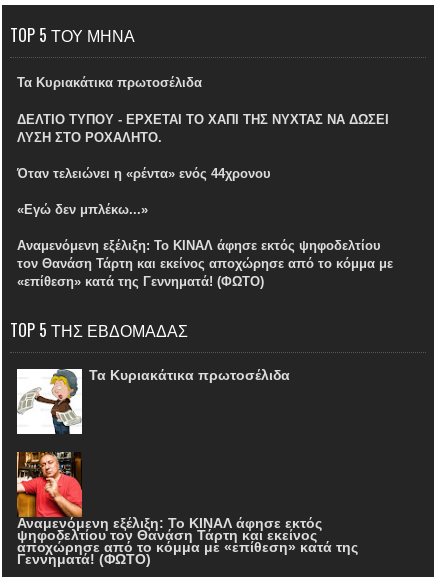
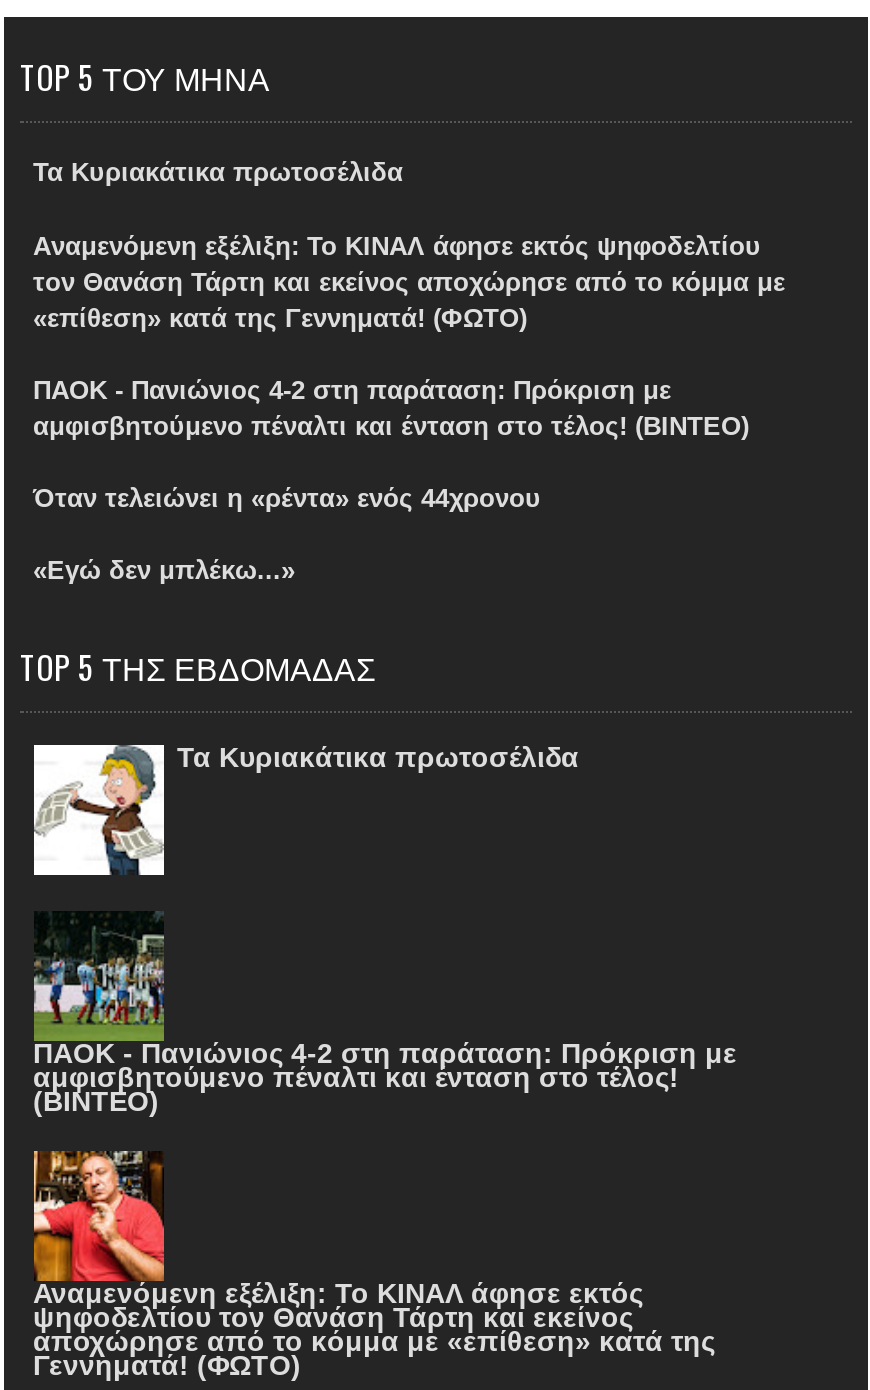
- ΔΕΛΤΙΟ ΤΥΠΟΥ - ΕΡΧΕΤΑΙ ΤΟ ΧΑΠΙ ΤΗΣ ΝΥΧΤΑΣ ΝΑ ΔΩΣΕΙ
- ΛΥΣΗ ΣΤΟ ΡΟΧΑΛΗΤΟ.

moved down: Όταν τελειώνει η «ρέντα» ενός 44χρονου | «Εγώ δεν μπλέκω...»

moved up: Αναμενόμενη εξέλιξη: Το ΚΙΝΑΛ άφησε εκτός ψηφοδελτίου | τον Θανάση Τάρτη και εκείνος αποχώρησε από το κόμμα με | «επίθεση» κατά της Γεννηματά! (ΦΩΤΟ)

+ ΠΑΟΚ - Πανιώνιος 4-2 στη παράταση: Πρόκριση με
+ αμφισβητούμενο πέναλτι και ένταση στο τέλος! (ΒΙΝΤΕΟ)

+ [image]
+ ΠΑΟΚ - Πανιώνιος 4-2 στη παράταση: Πρόκριση με
+ αμφισβητούμενο πέναλτι και ένταση στο τέλος!
+ (ΒΙΝΤΕΟ)
